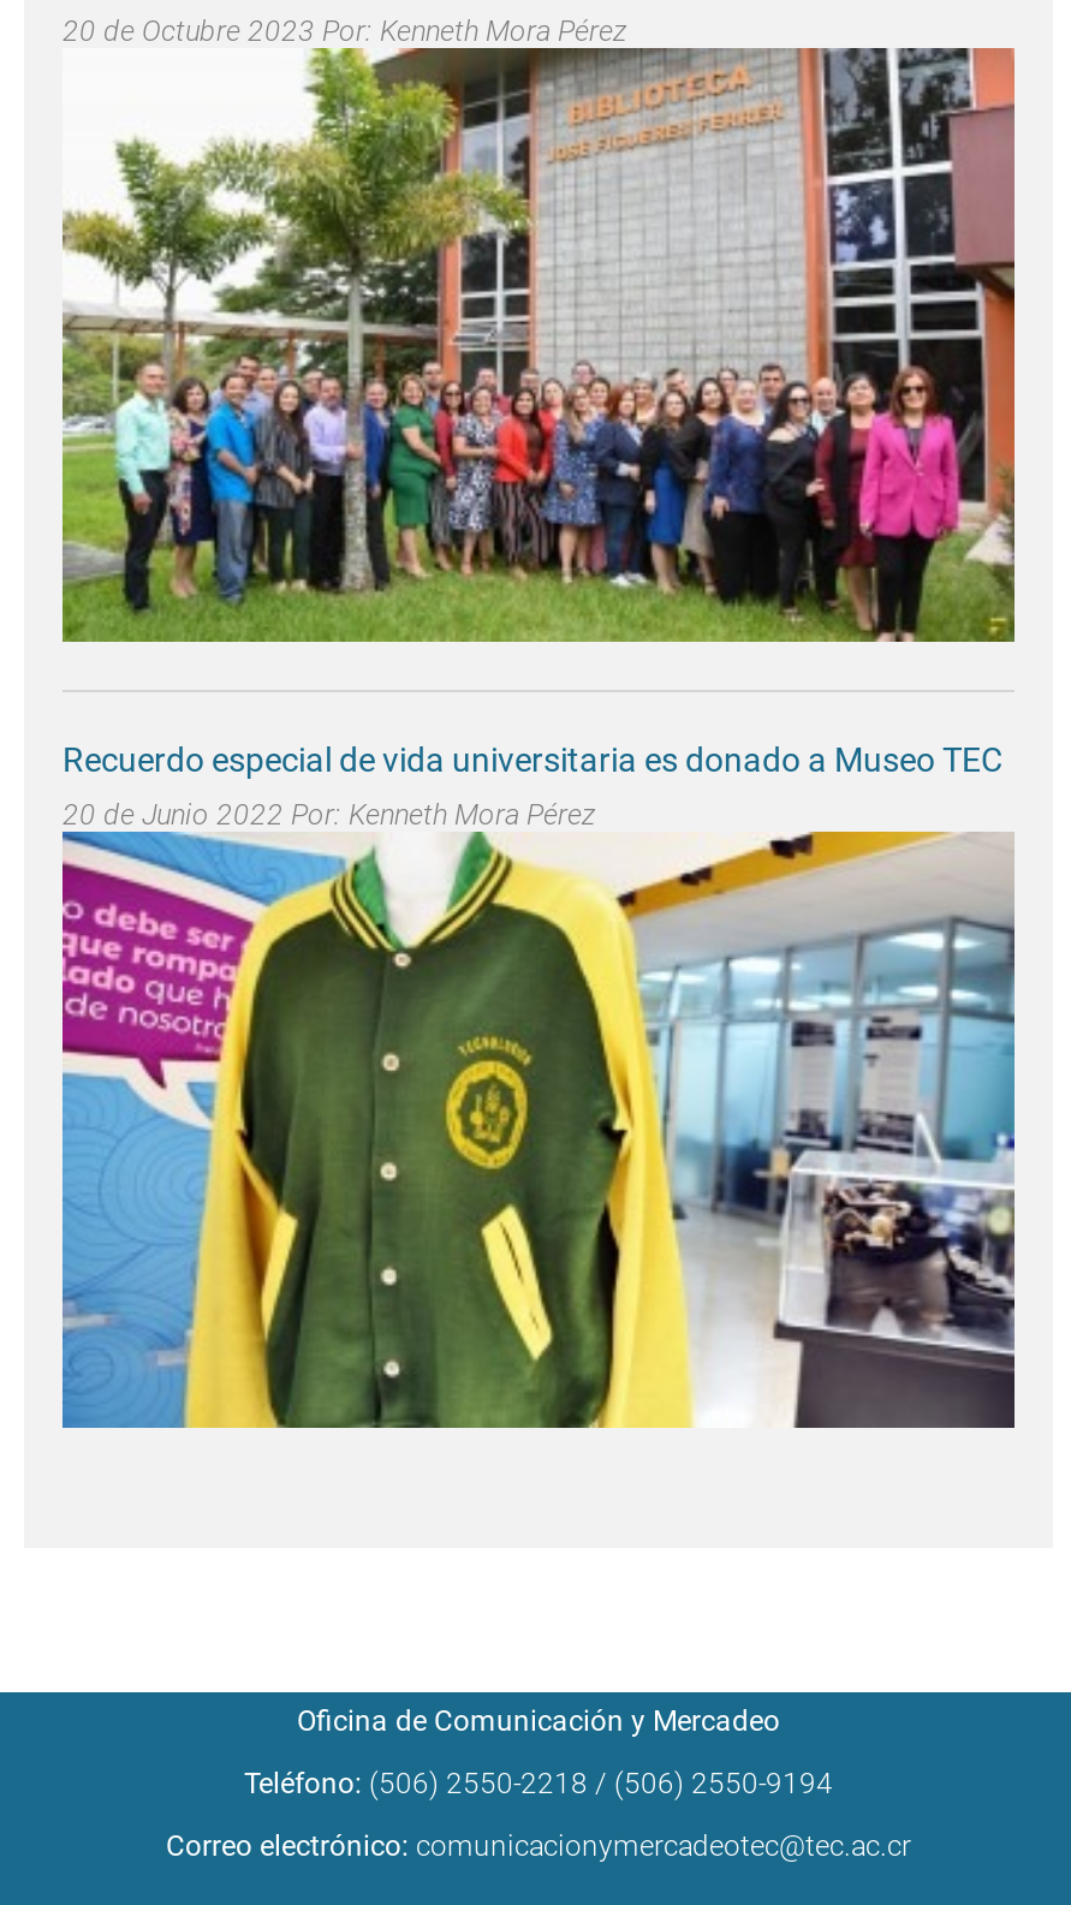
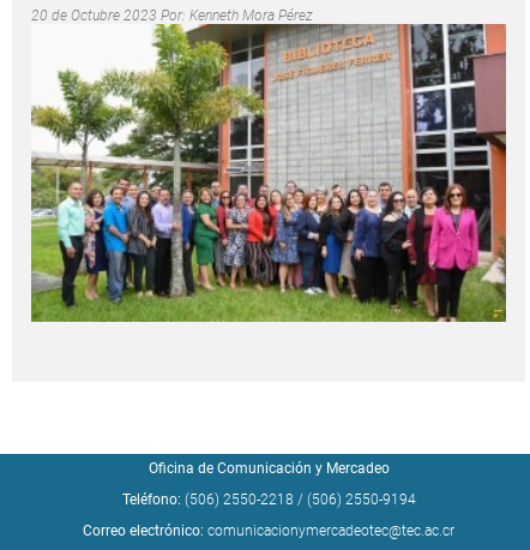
- [image]
- Recuerdo especial de vida universitaria es donado a Museo TEC
- 20 de Junio 2022 Por: Kenneth Mora Pérez
